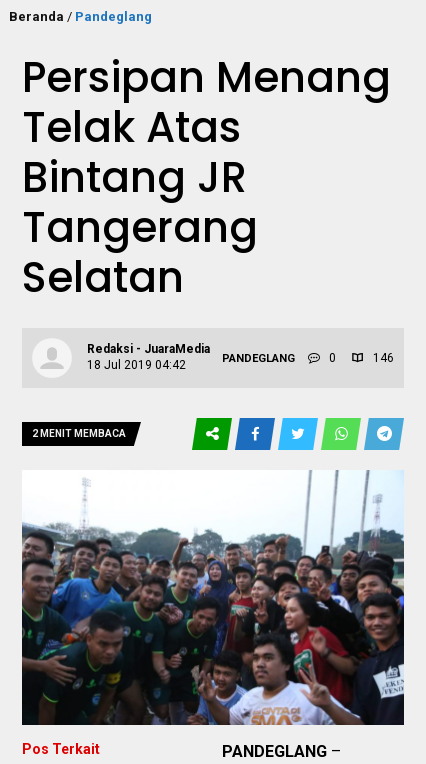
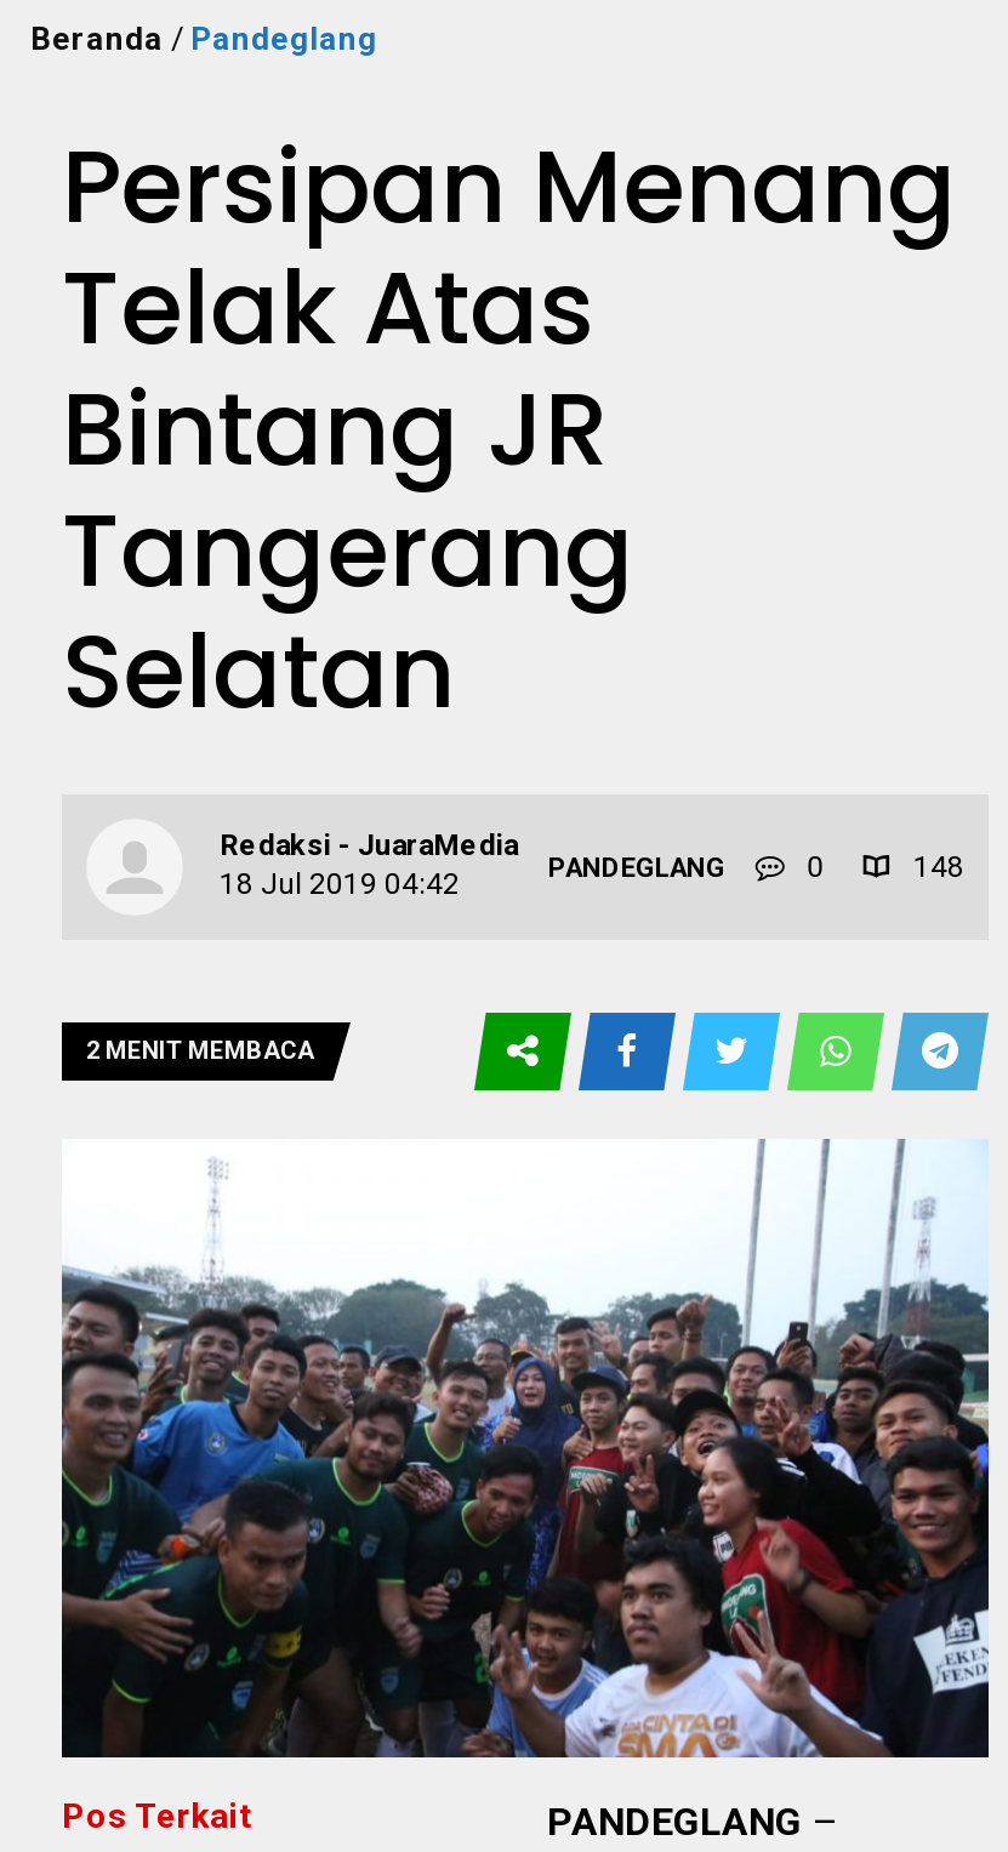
- 146
+ 148
